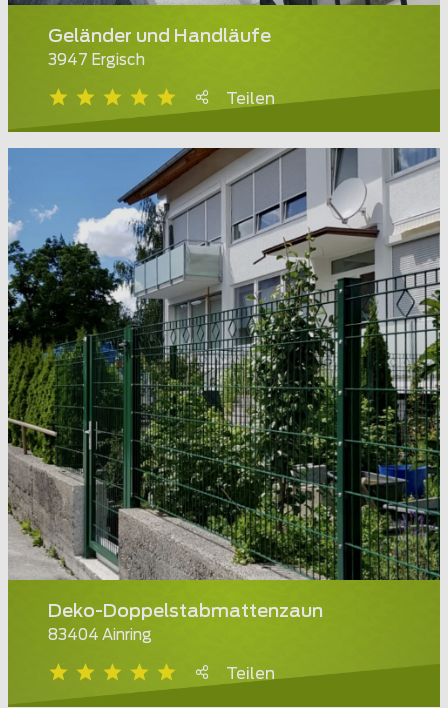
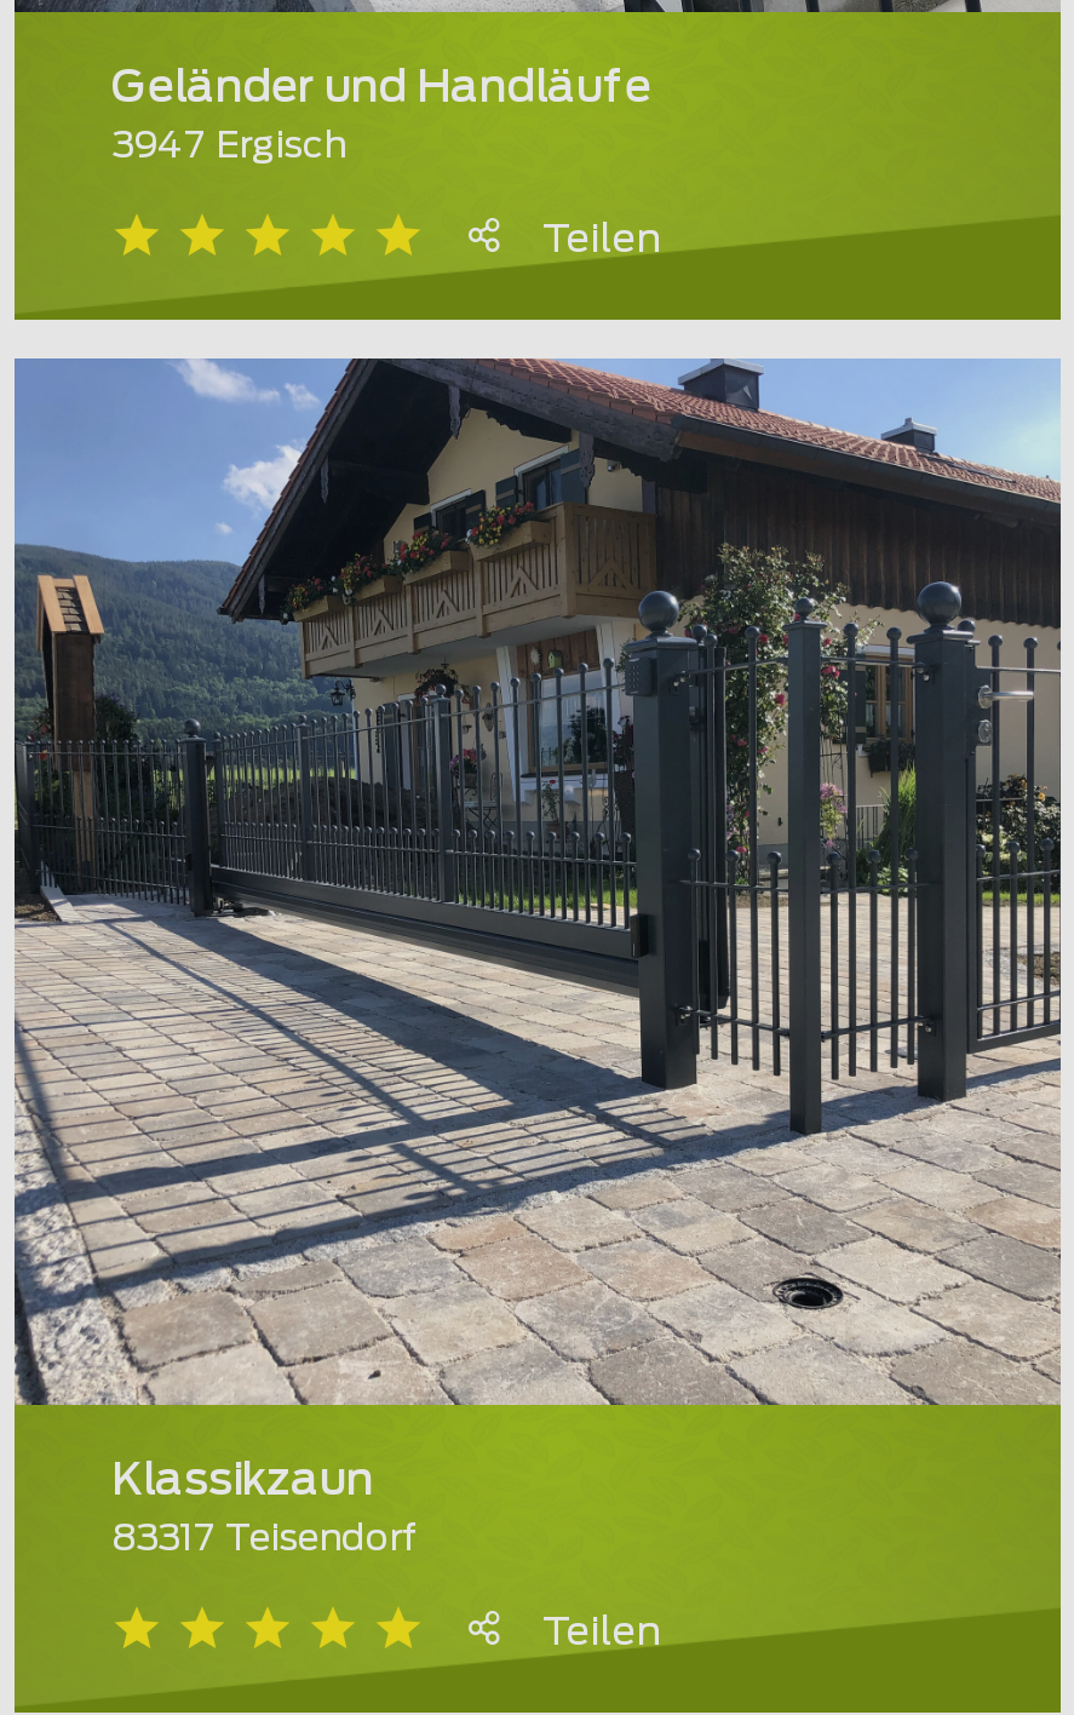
- [image]
- Deko-Doppelstabmattenzaun
- 83404 Ainring
+ [image]
+ Klassikzaun
+ 83317 Teisendorf
